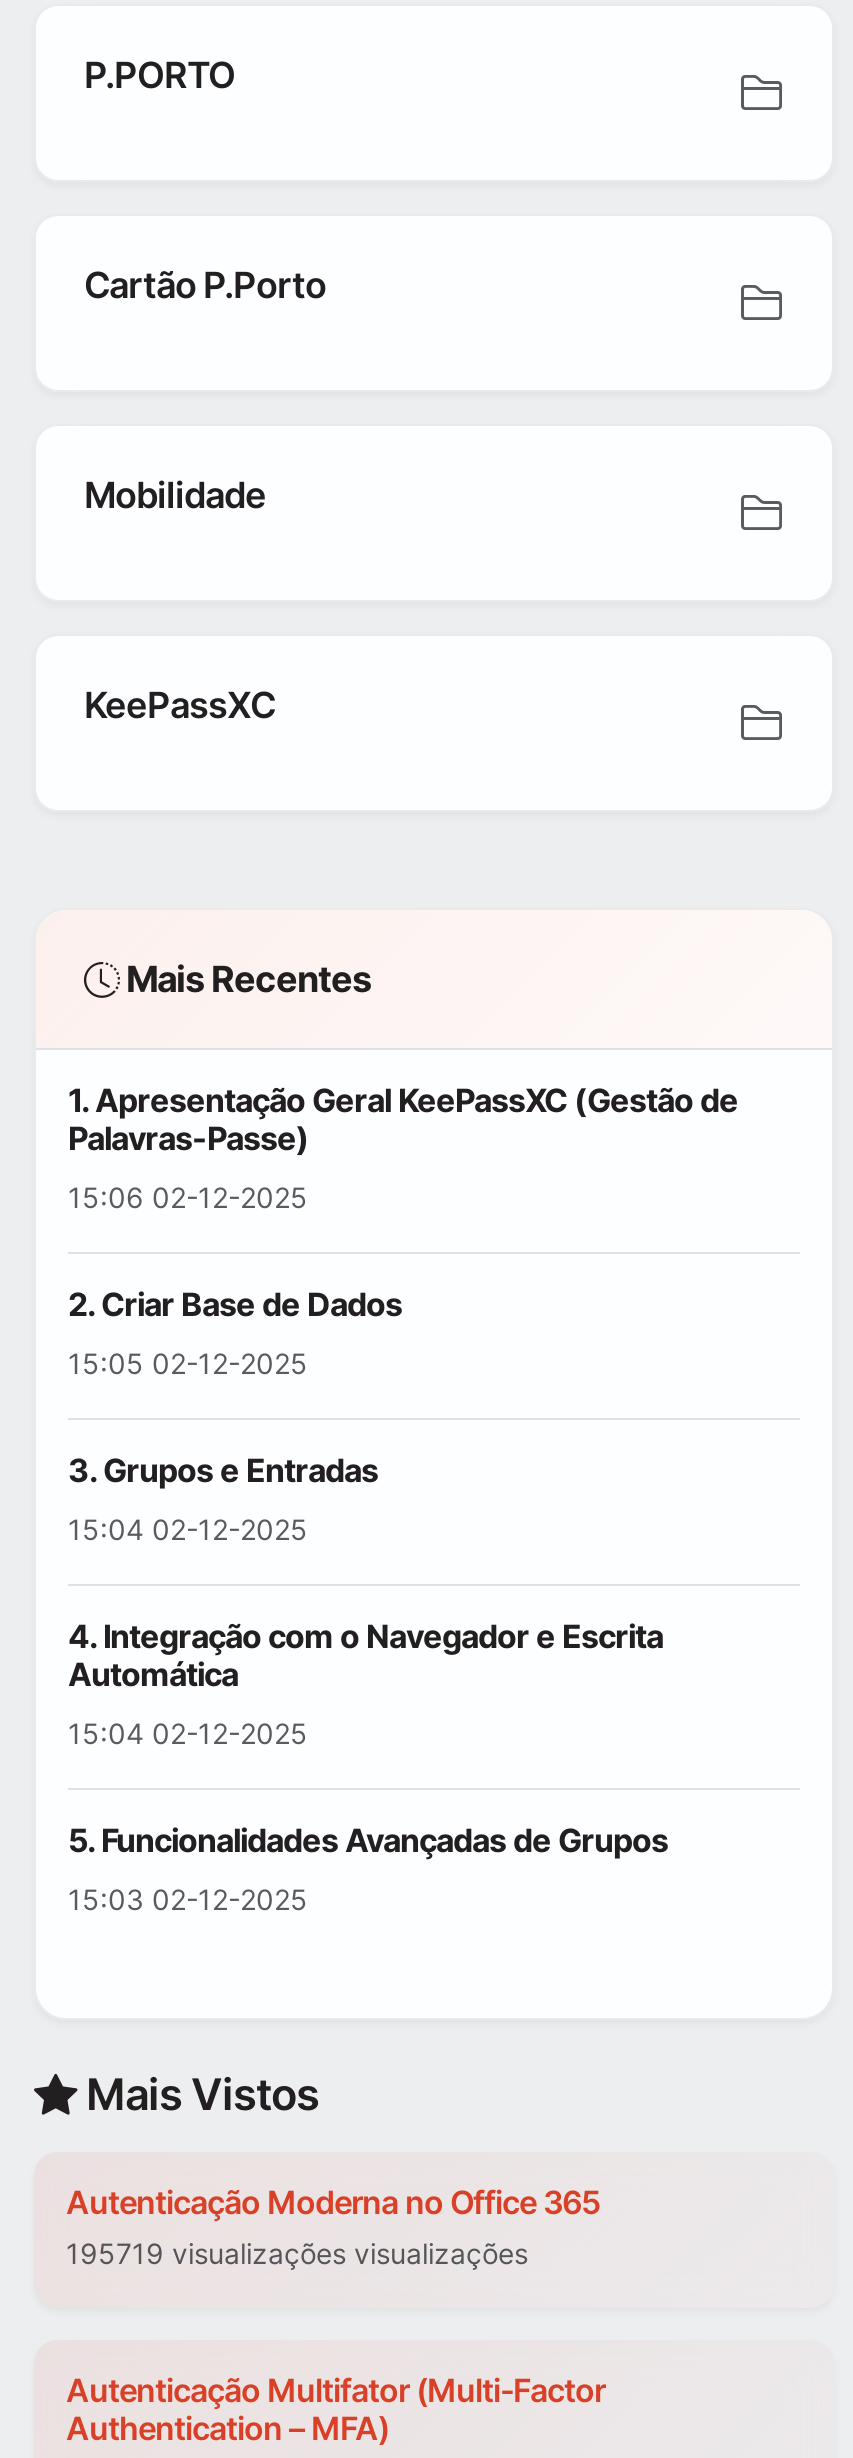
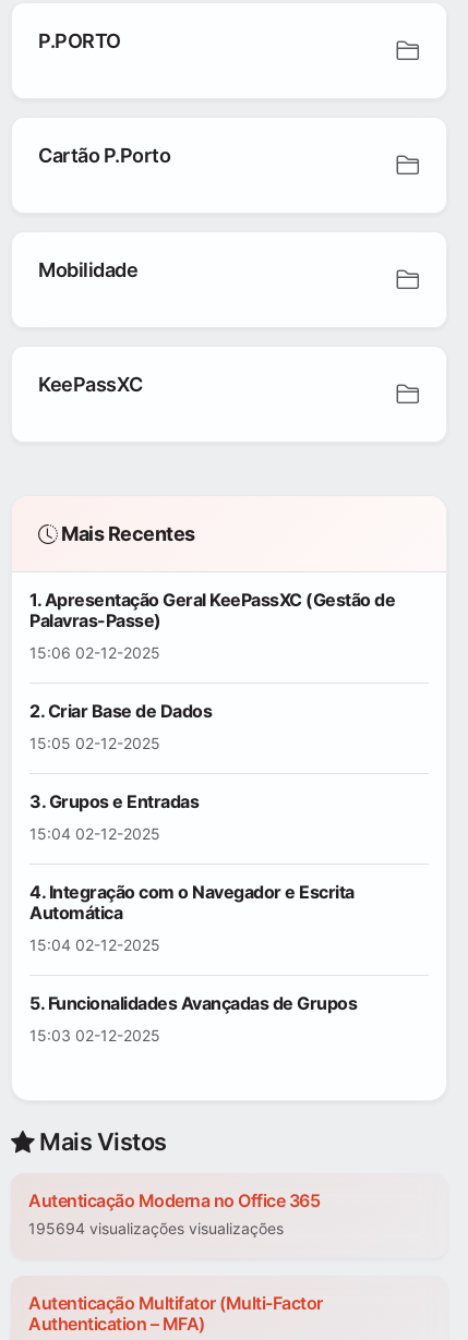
- 195719 visualizações visualizações
+ 195694 visualizações visualizações
